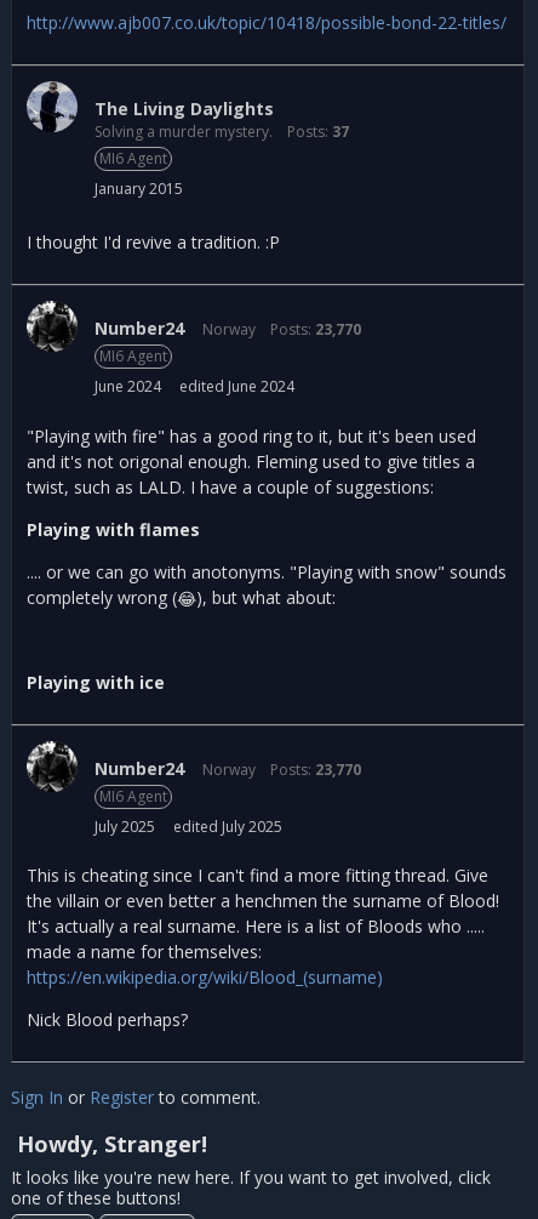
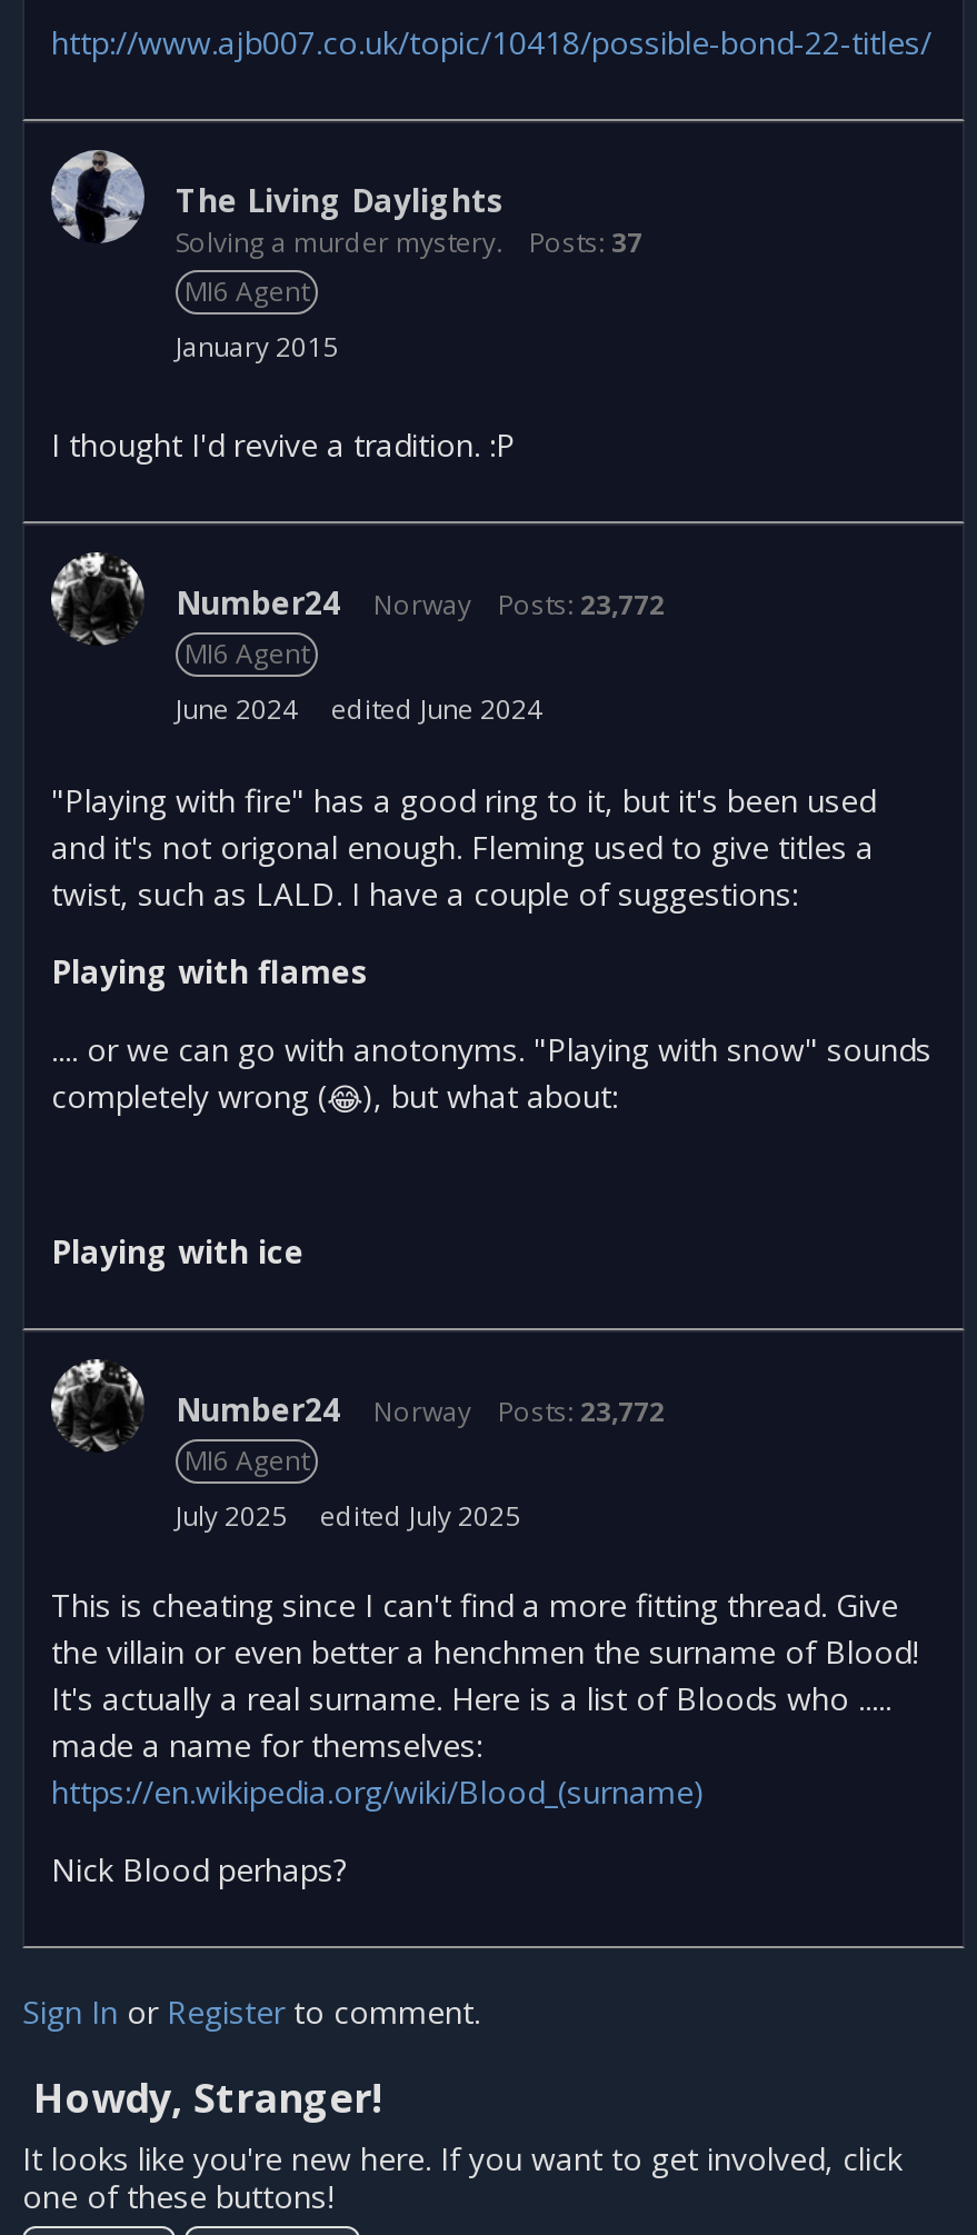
- Number24 Norway Posts: 23,770
+ Number24 Norway Posts: 23,772

- Number24 Norway Posts: 23,770
+ Number24 Norway Posts: 23,772
